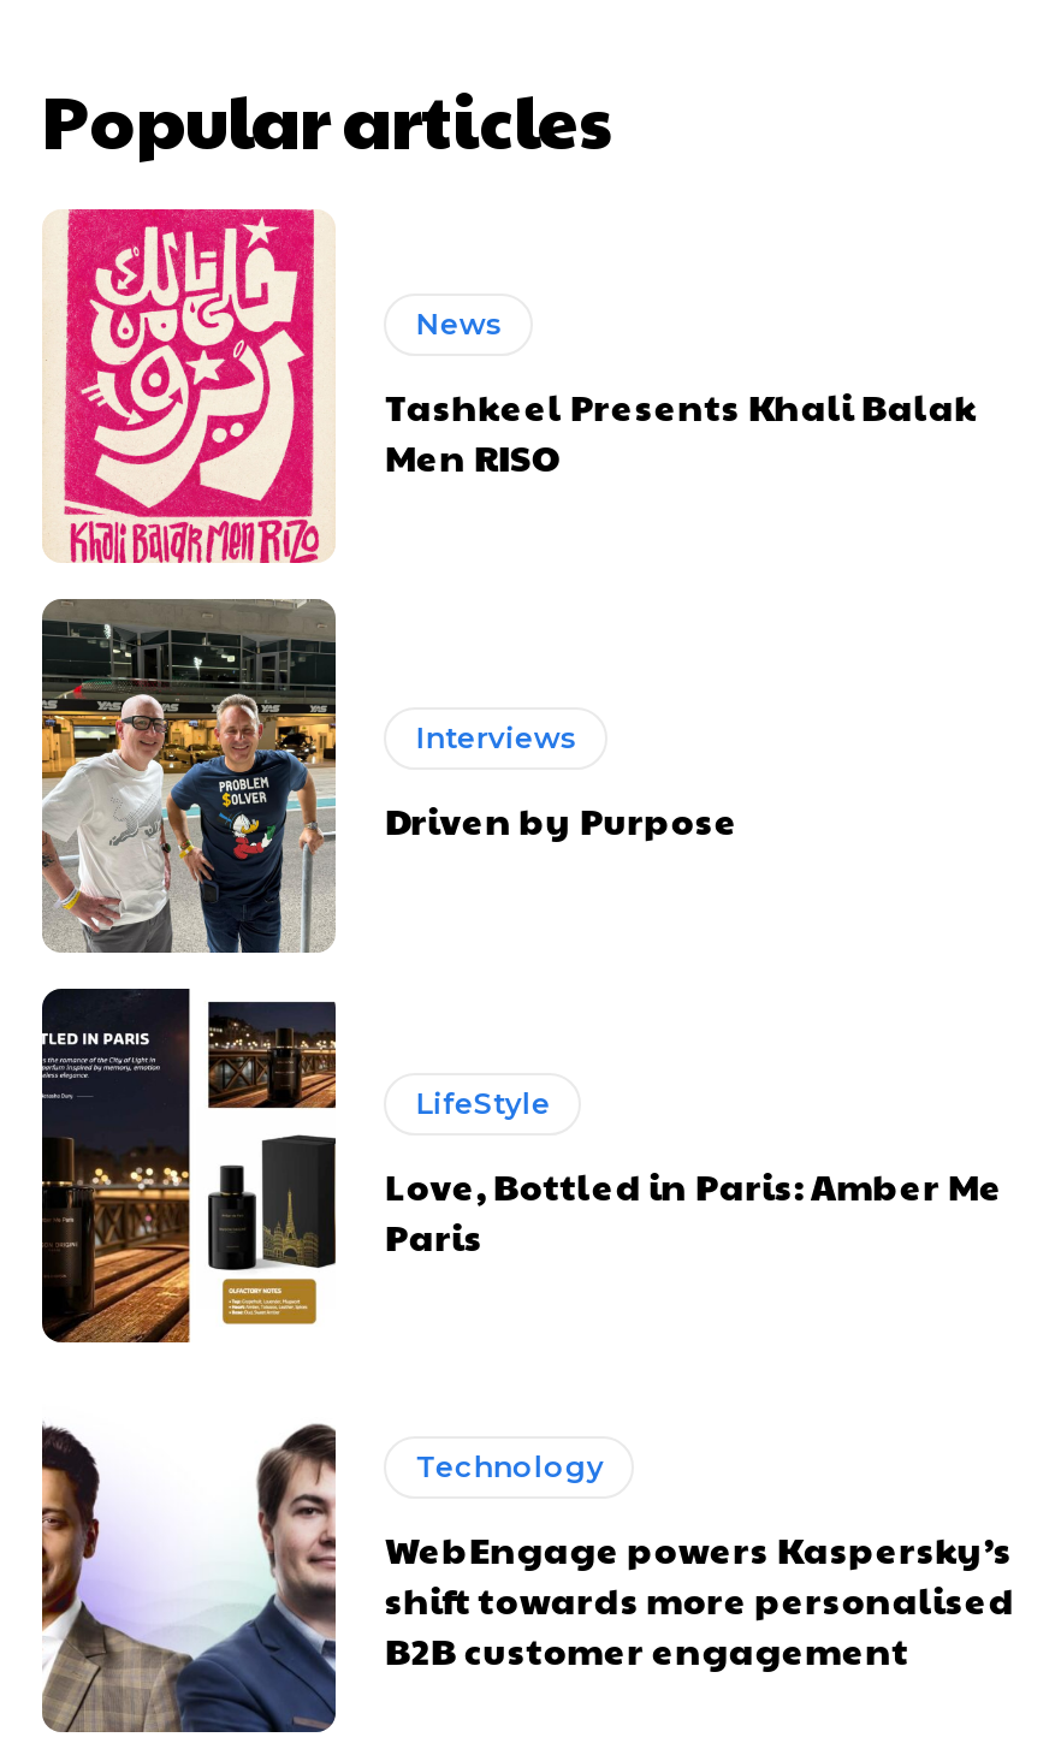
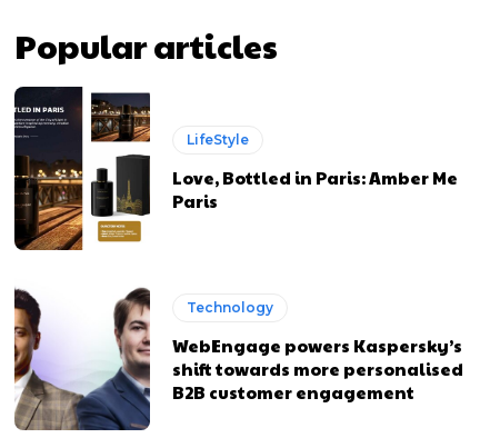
- [image]
- News
- Tashkeel Presents Khali Balak
- Men RISO

- [image]
- Interviews
- Driven by Purpose
